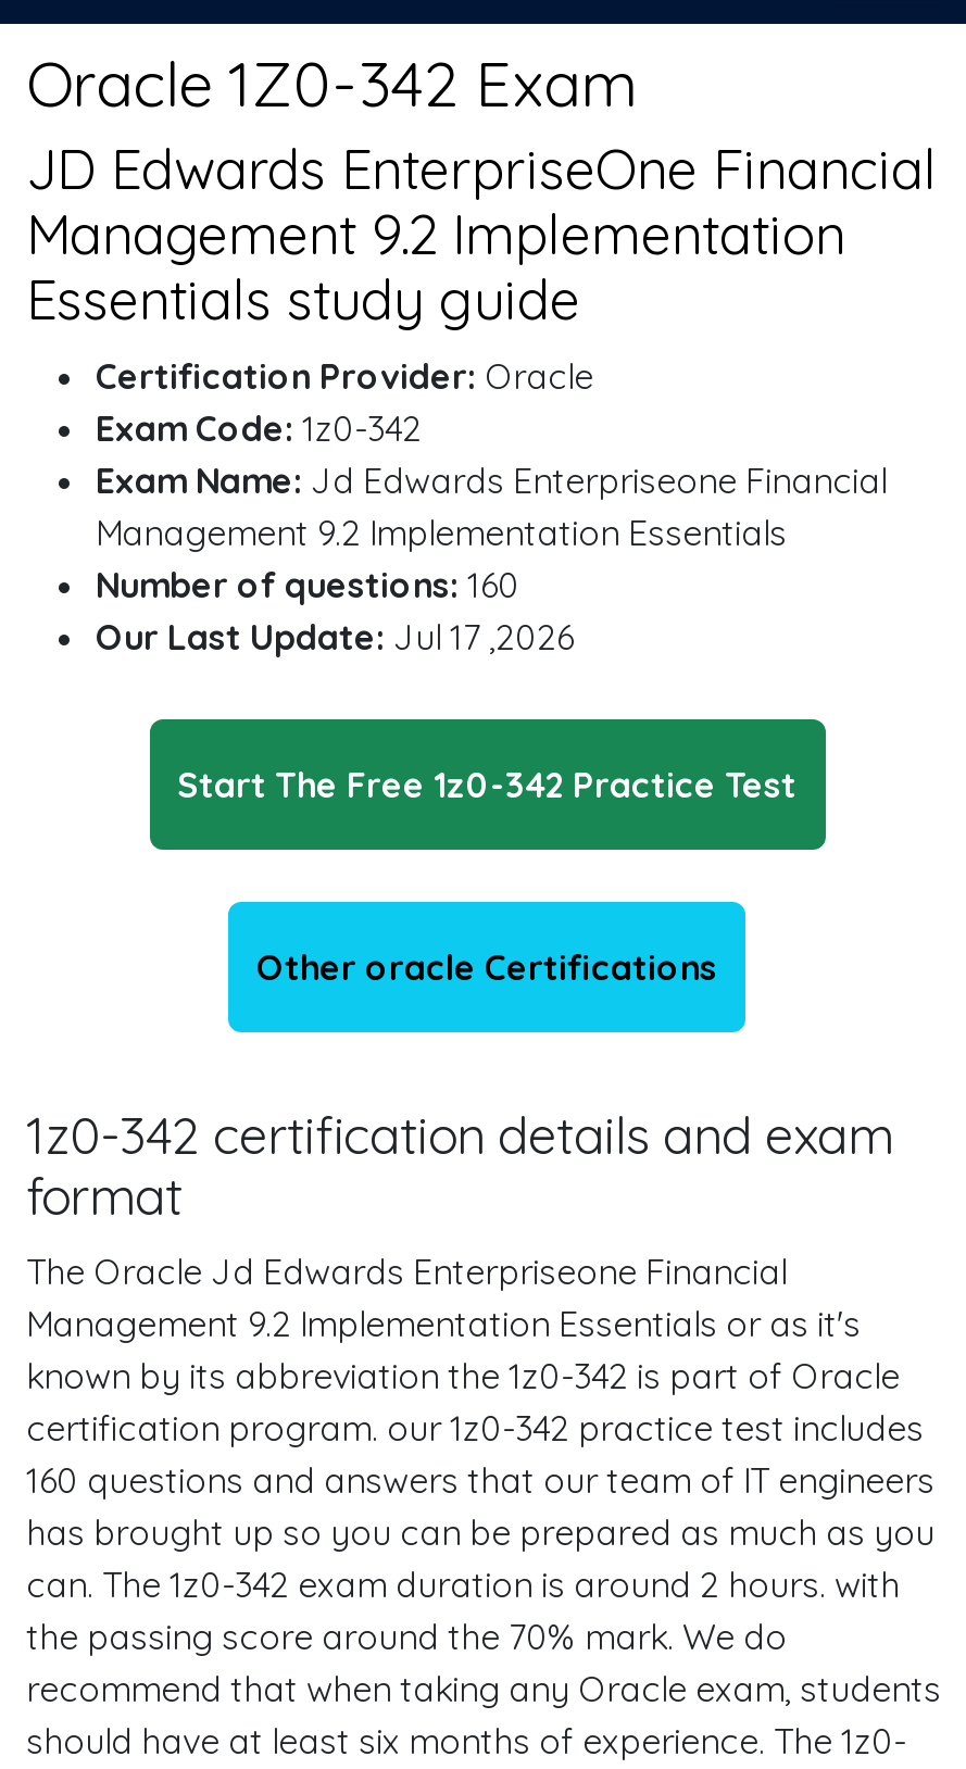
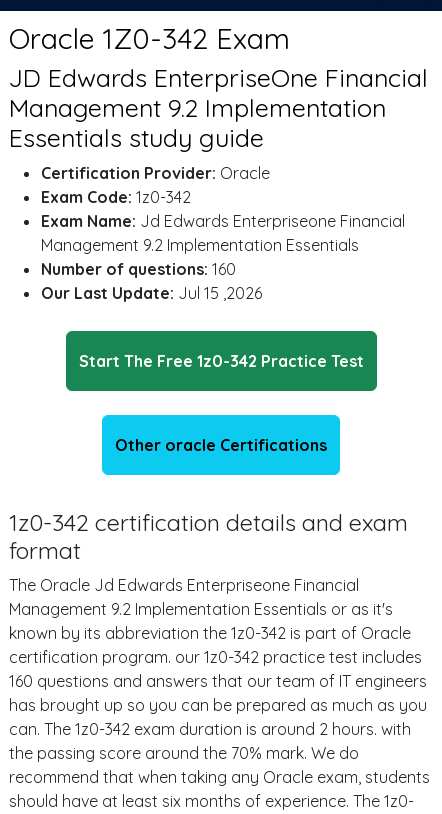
- Our Last Update: Jul 17 ,2026
+ Our Last Update: Jul 15 ,2026
